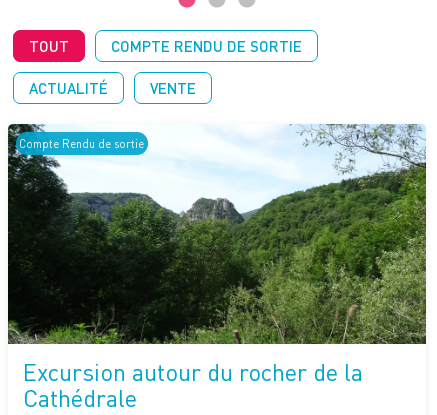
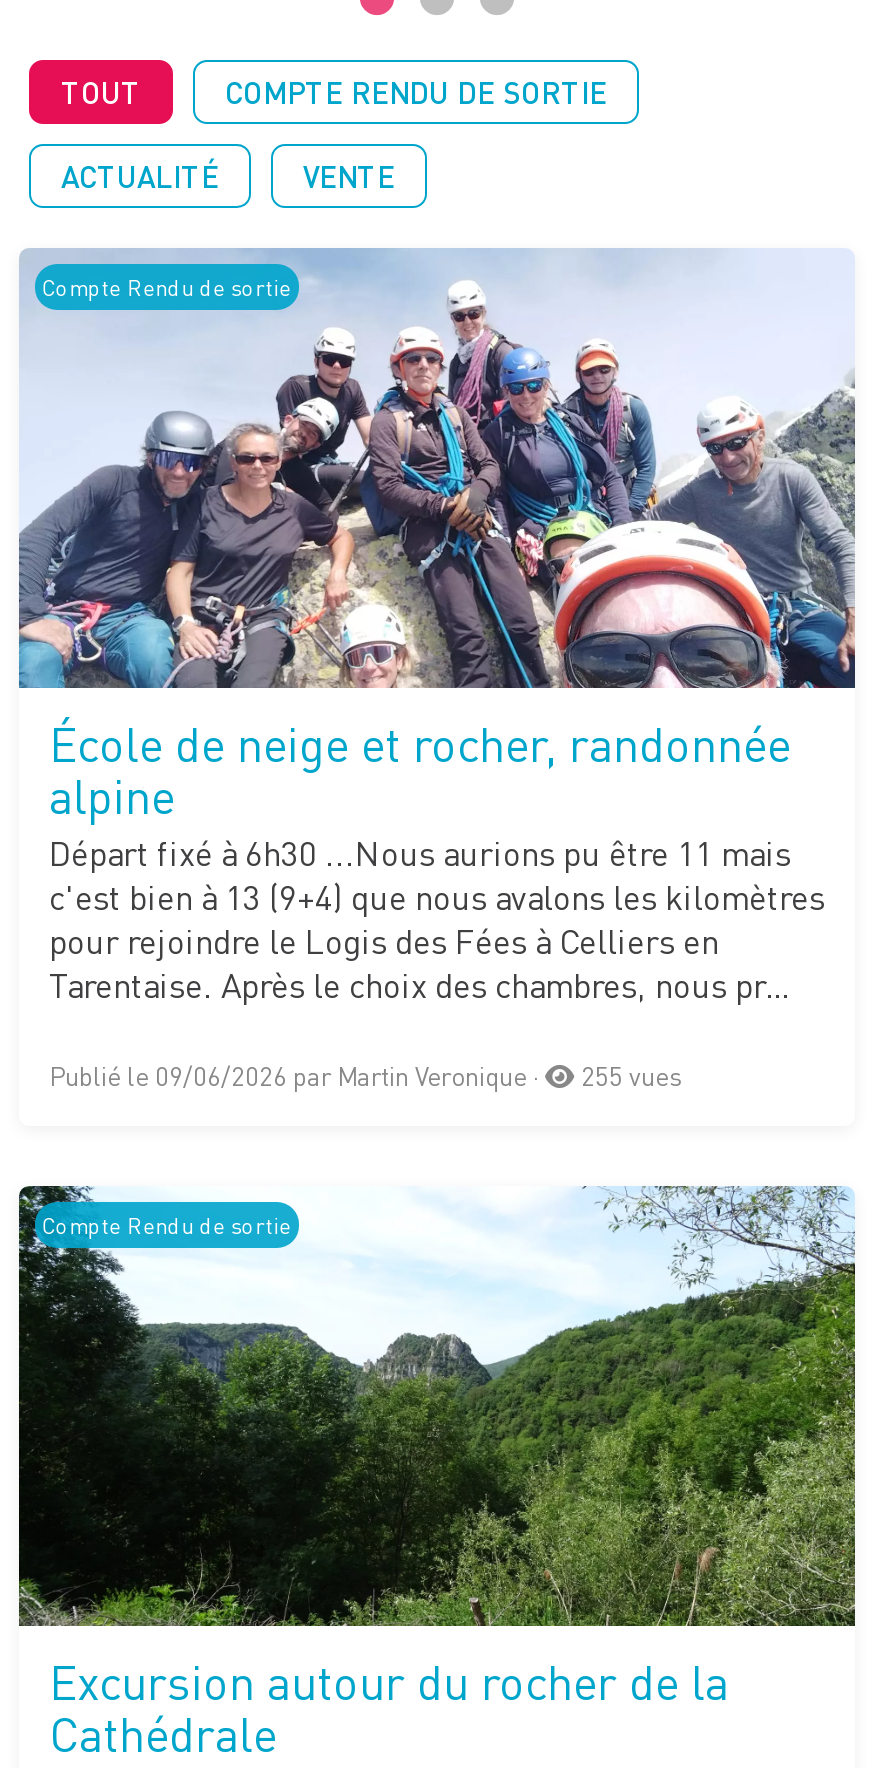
+ [image]
+ Compte Rendu de sortie

+ École de neige et rocher, randonnée
+ alpine
+ Départ fixé à 6h30 ...Nous aurions pu être 11 mais
+ c'est bien à 13 (9+4) que nous avalons les kilomètres
+ pour rejoindre le Logis des Fées à Celliers en
+ Tarentaise. Après le choix des chambres, nous pr…
+ Publié le 09/06/2026 par Martin Veronique ·
+ 255 vues
